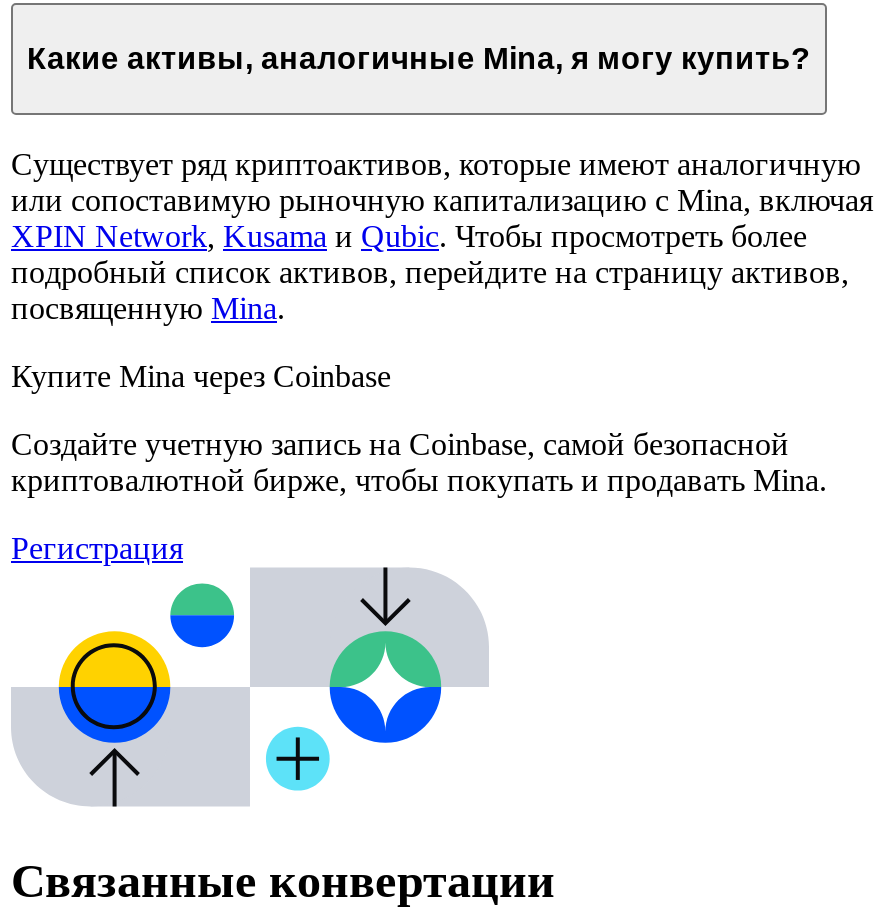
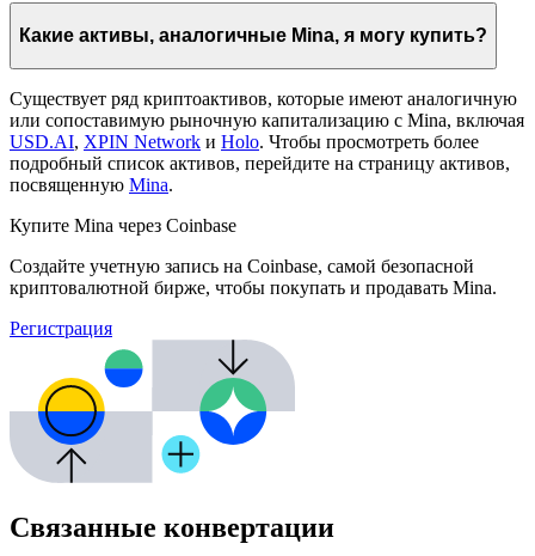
- XPIN Network, Kusama и Qubic. Чтобы просмотреть более
+ USD.AI, XPIN Network и Holo. Чтобы просмотреть более
